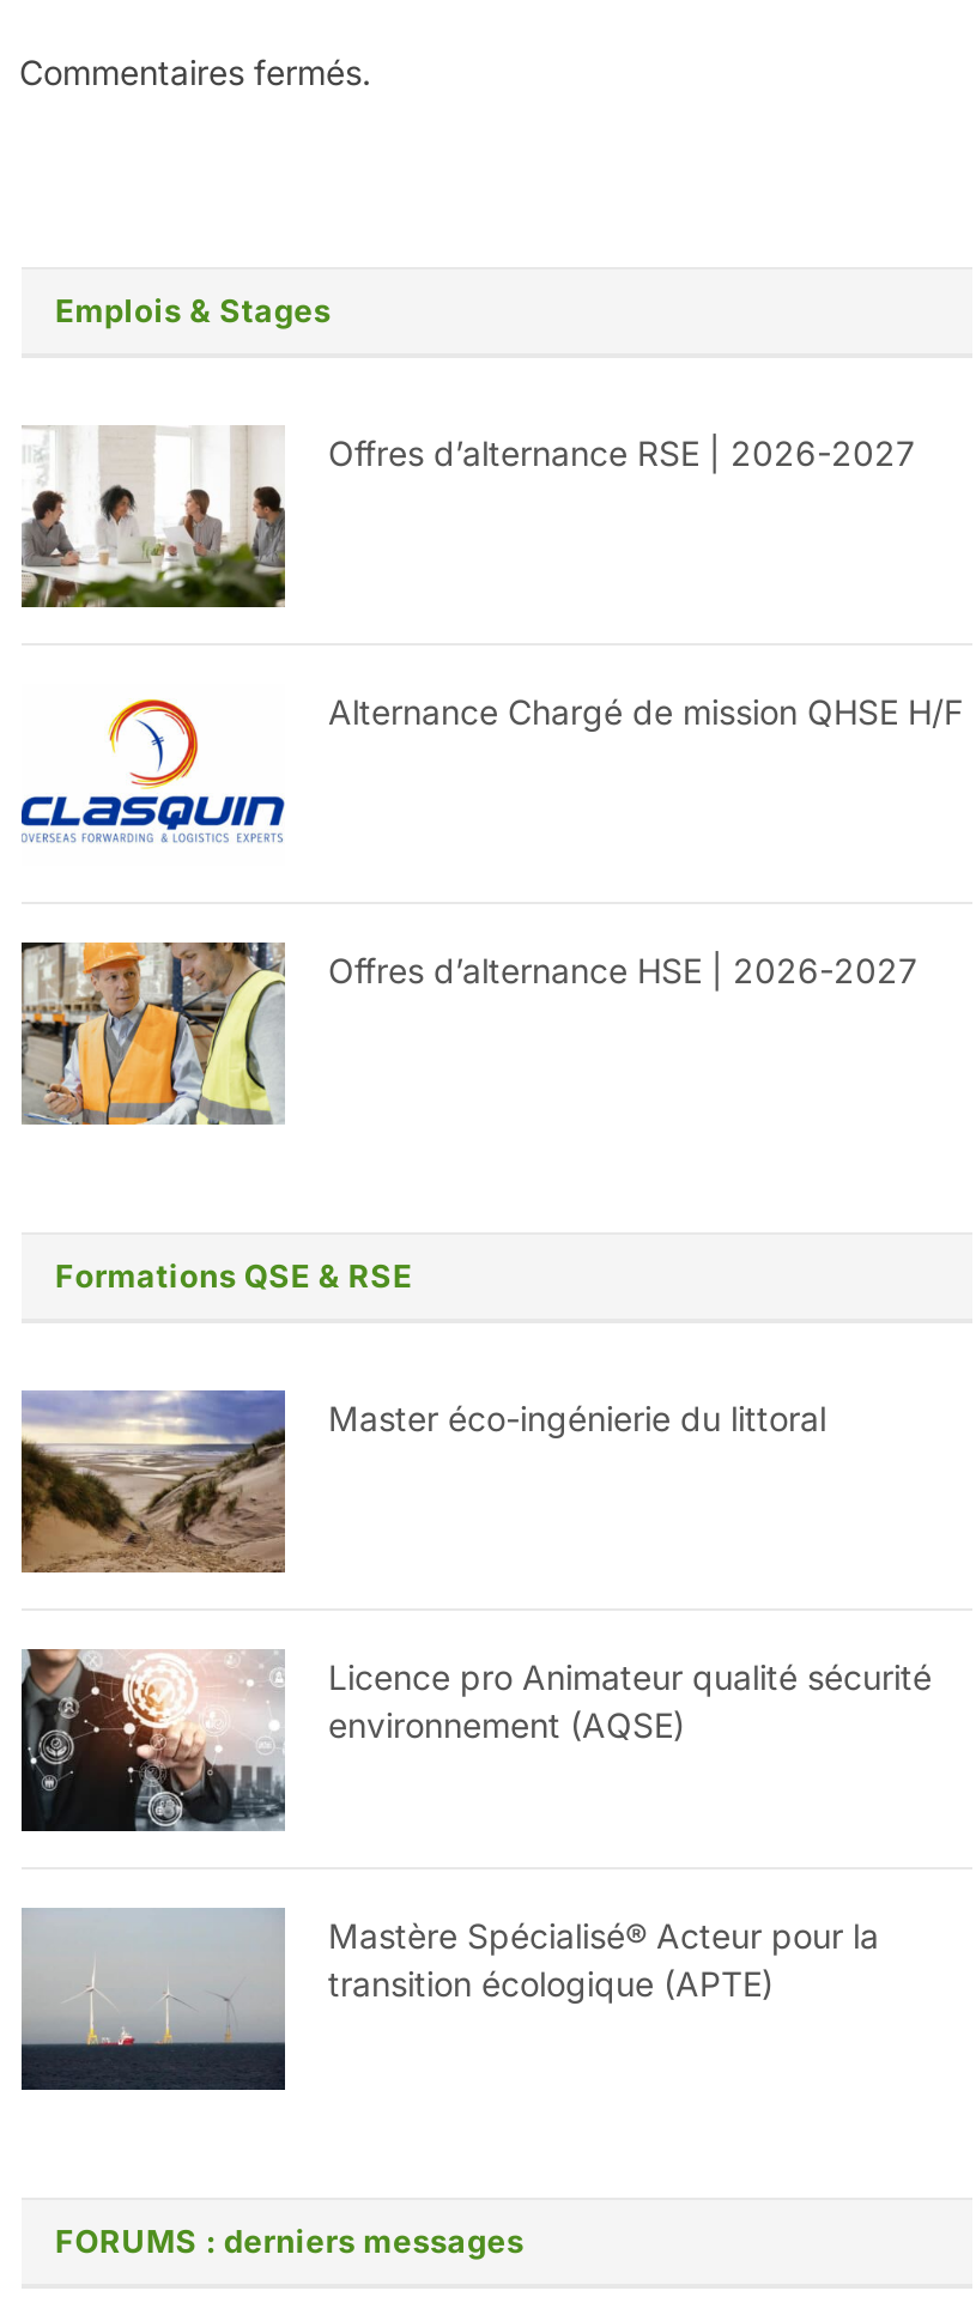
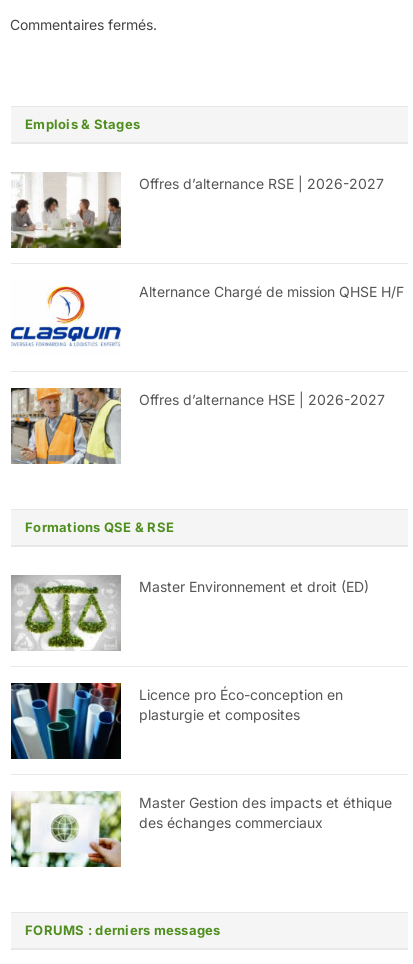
- [image]
- Master éco-ingénierie du littoral
+ [image]
+ Master Environnement et droit (ED)

- [image]
- Licence pro Animateur qualité sécurité
- environnement (AQSE)
+ [image]
+ Licence pro Éco-conception en
+ plasturgie et composites

- [image]
- Mastère Spécialisé® Acteur pour la
- transition écologique (APTE)
+ [image]
+ Master Gestion des impacts et éthique
+ des échanges commerciaux
